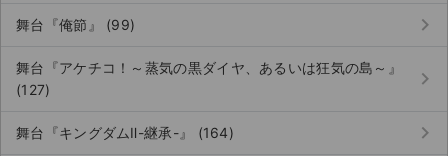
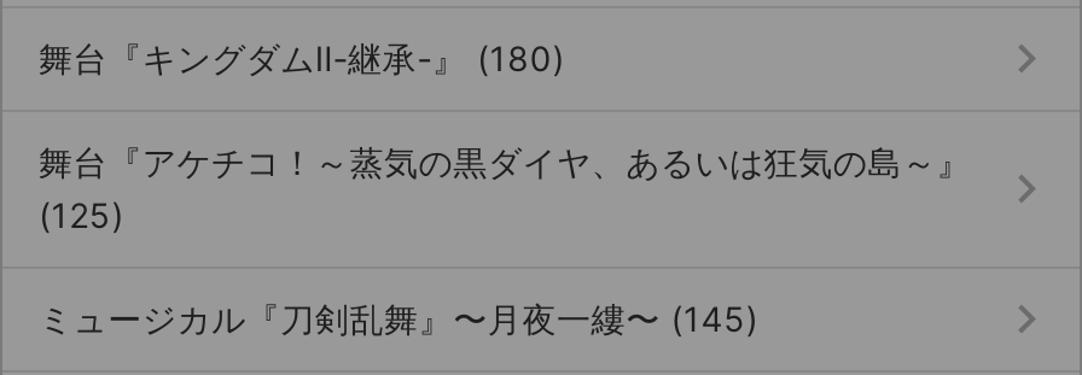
- 舞台『俺節』 (99)
+ 舞台『キングダムⅡ-継承-』 (180)

- (127)
+ (125)

- 舞台『キングダムⅡ-継承-』 (164)
+ ミュージカル『刀剣乱舞』〜月夜一縷〜 (145)
